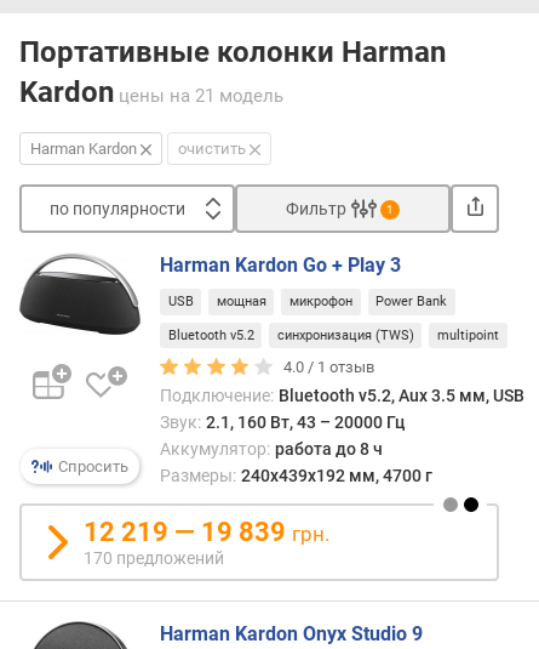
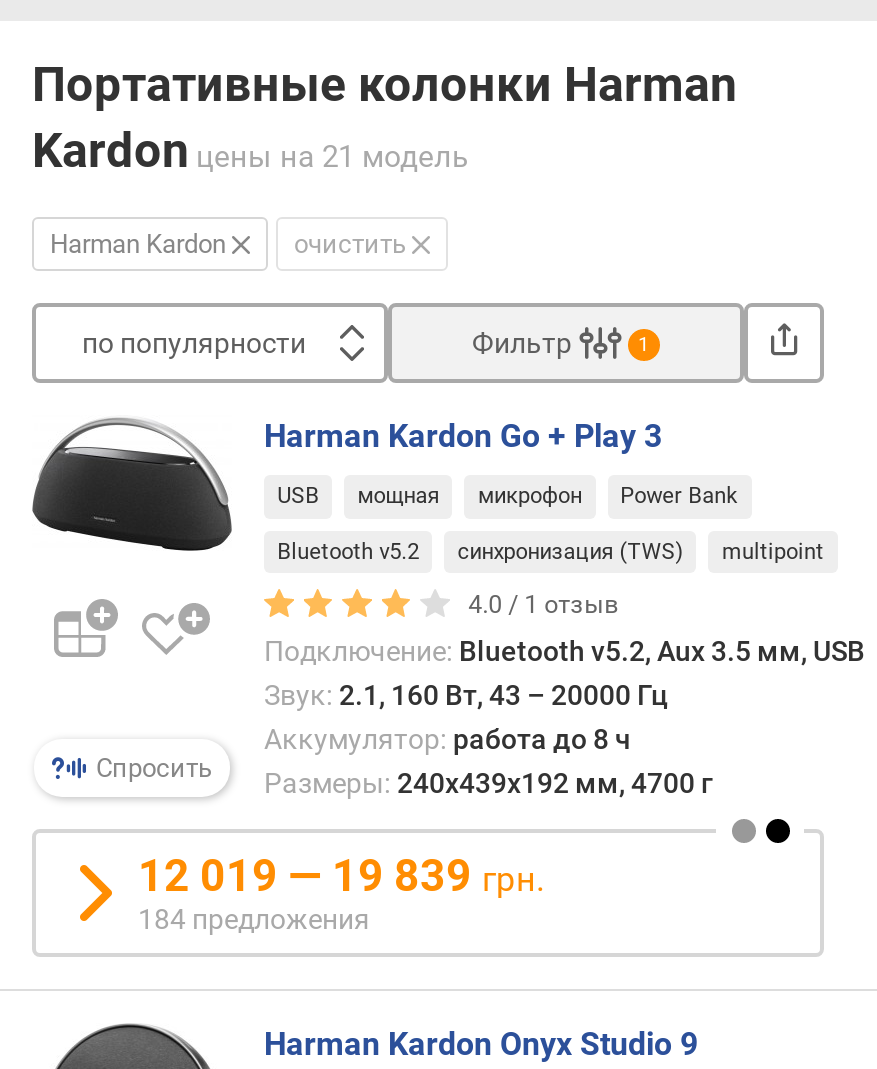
- 12 219 — 19 839 грн.
- 170 предложений
+ 12 019 — 19 839 грн.
+ 184 предложения
